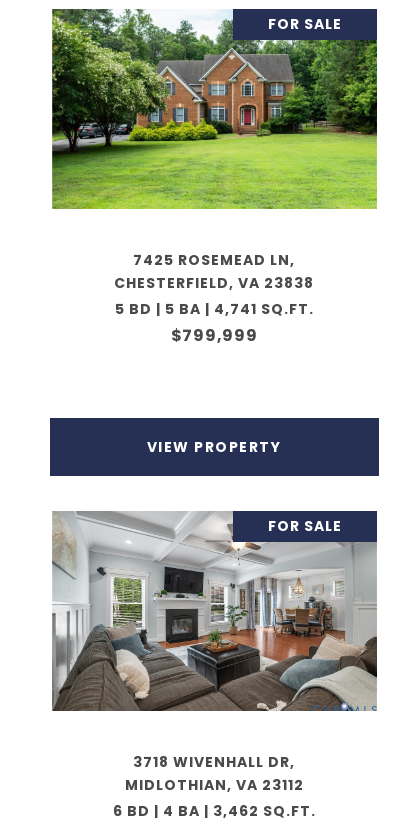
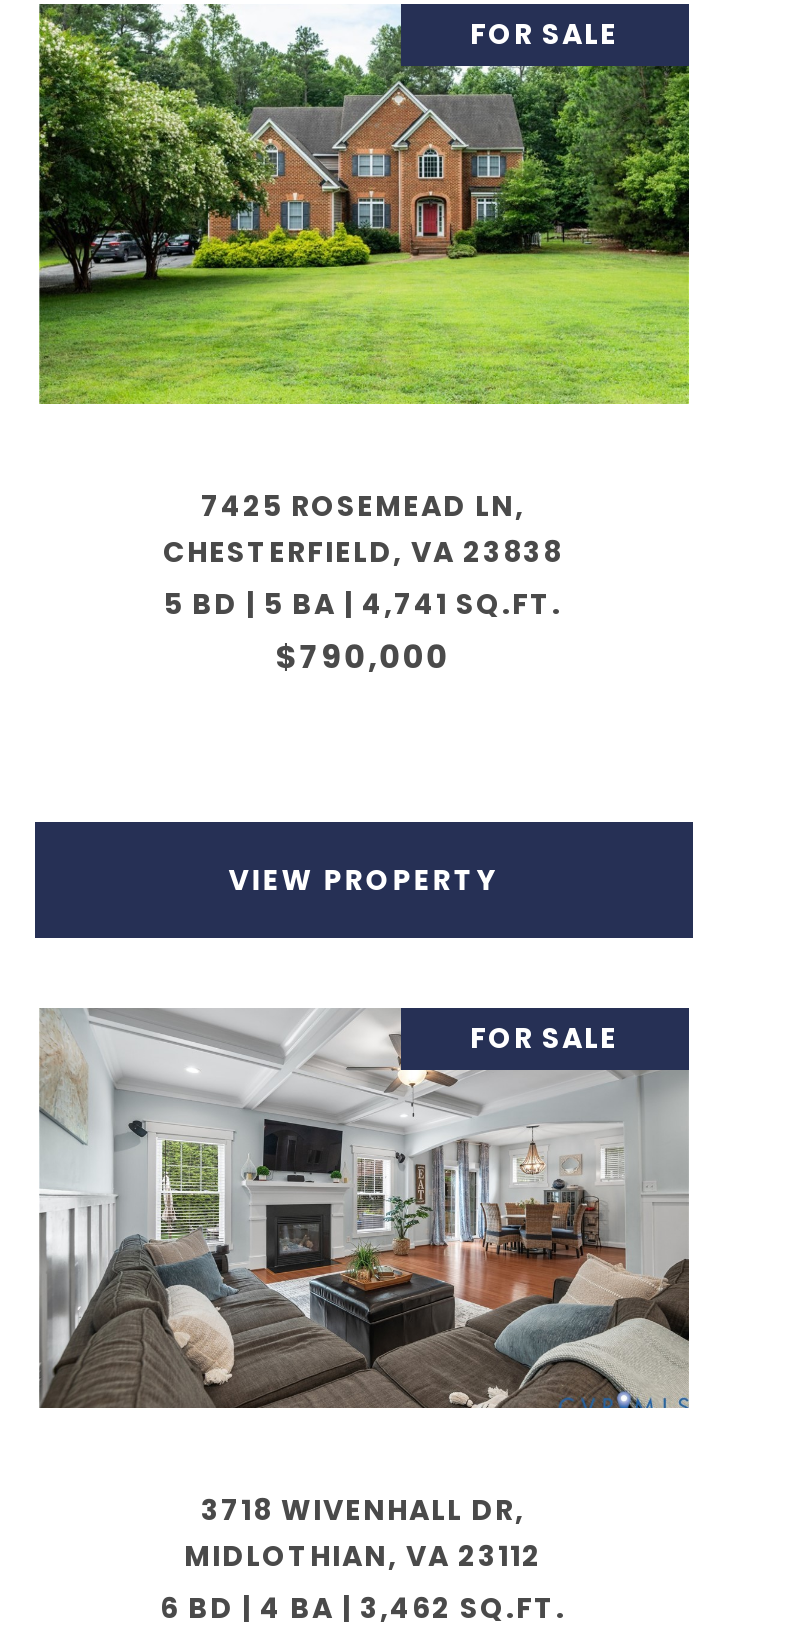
- $799,999
+ $790,000
